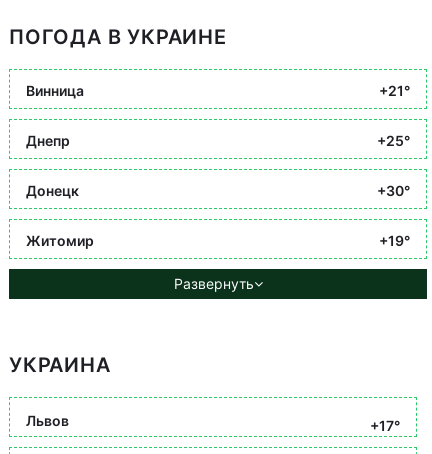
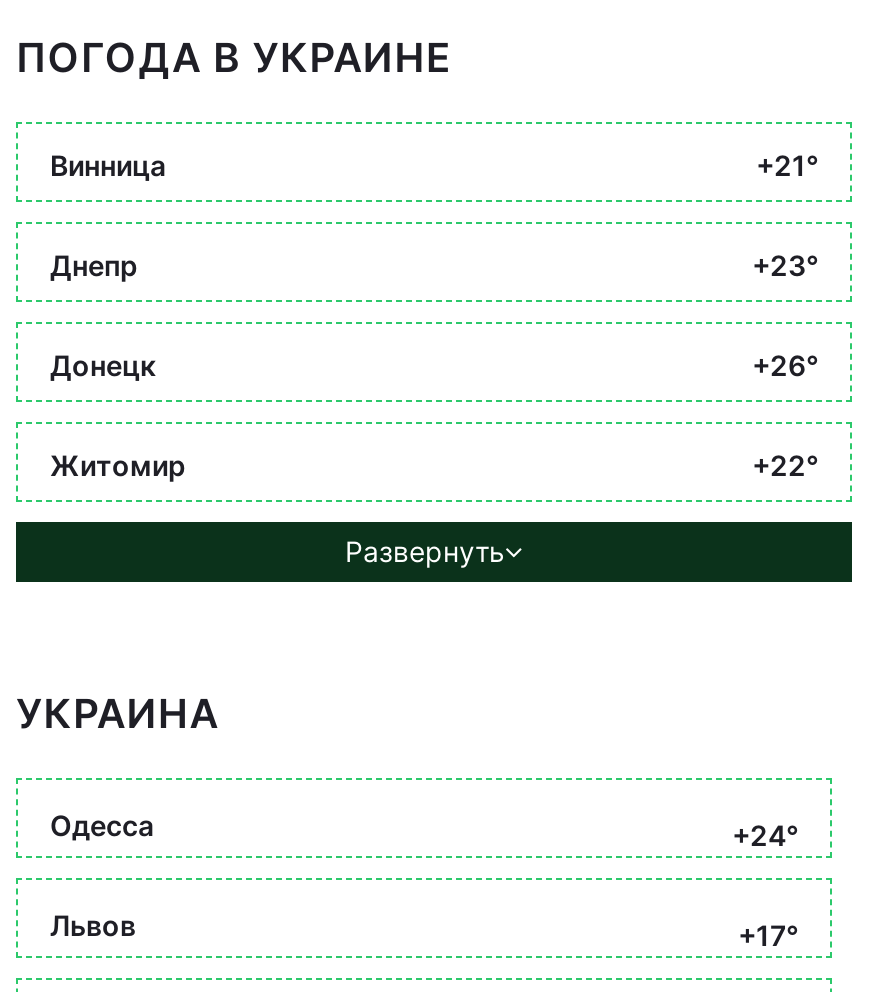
- +25°
+ +23°

- +30°
+ +26°

- +19°
+ +22°

+ Одесса
+ +24°
